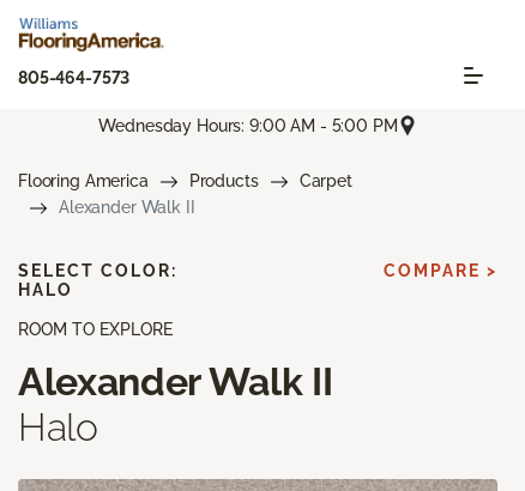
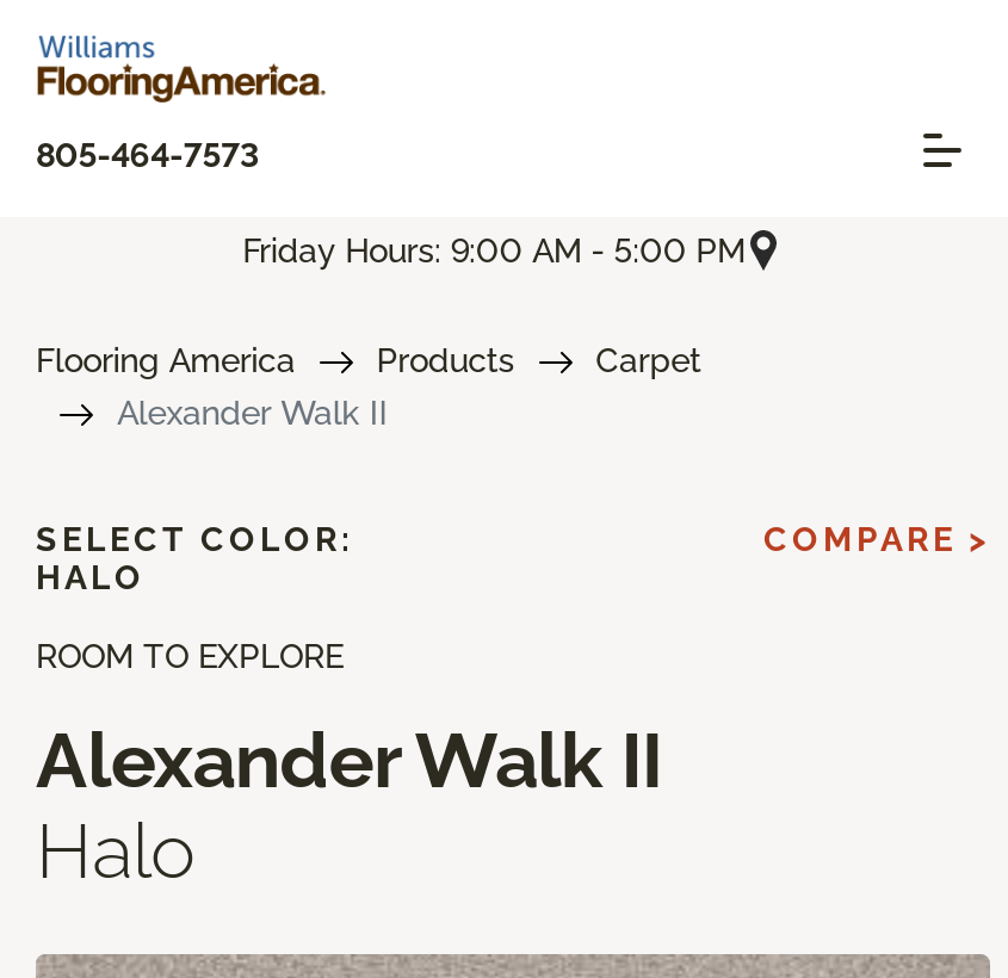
- Wednesday Hours: 9:00 AM - 5:00 PM
+ Friday Hours: 9:00 AM - 5:00 PM
